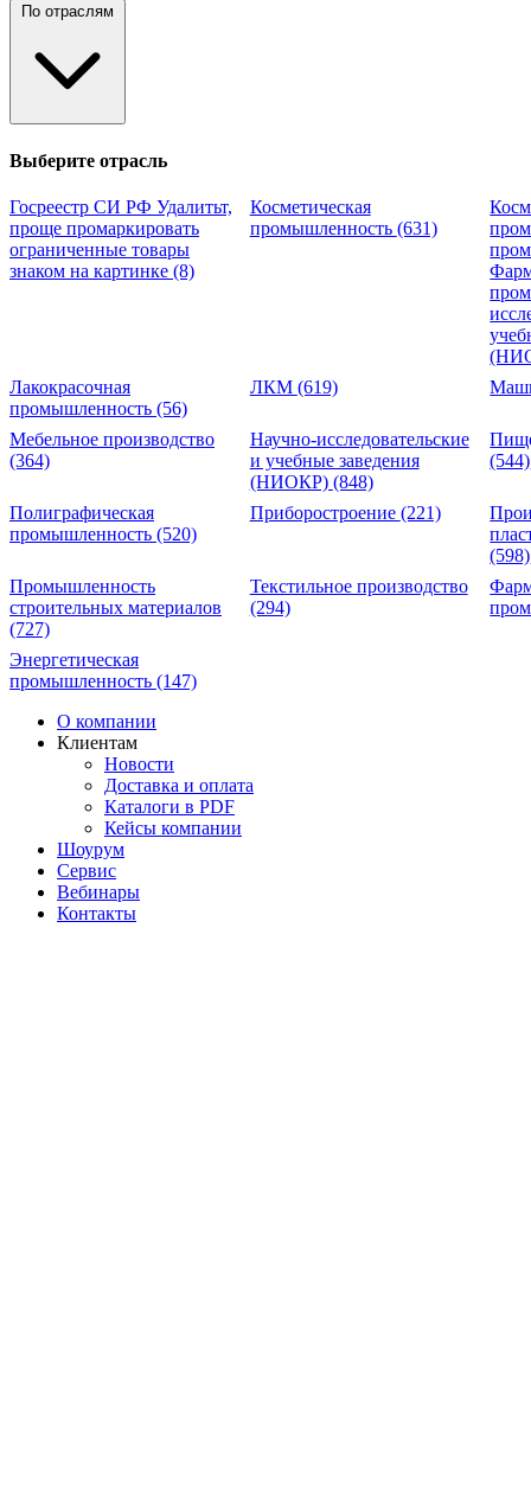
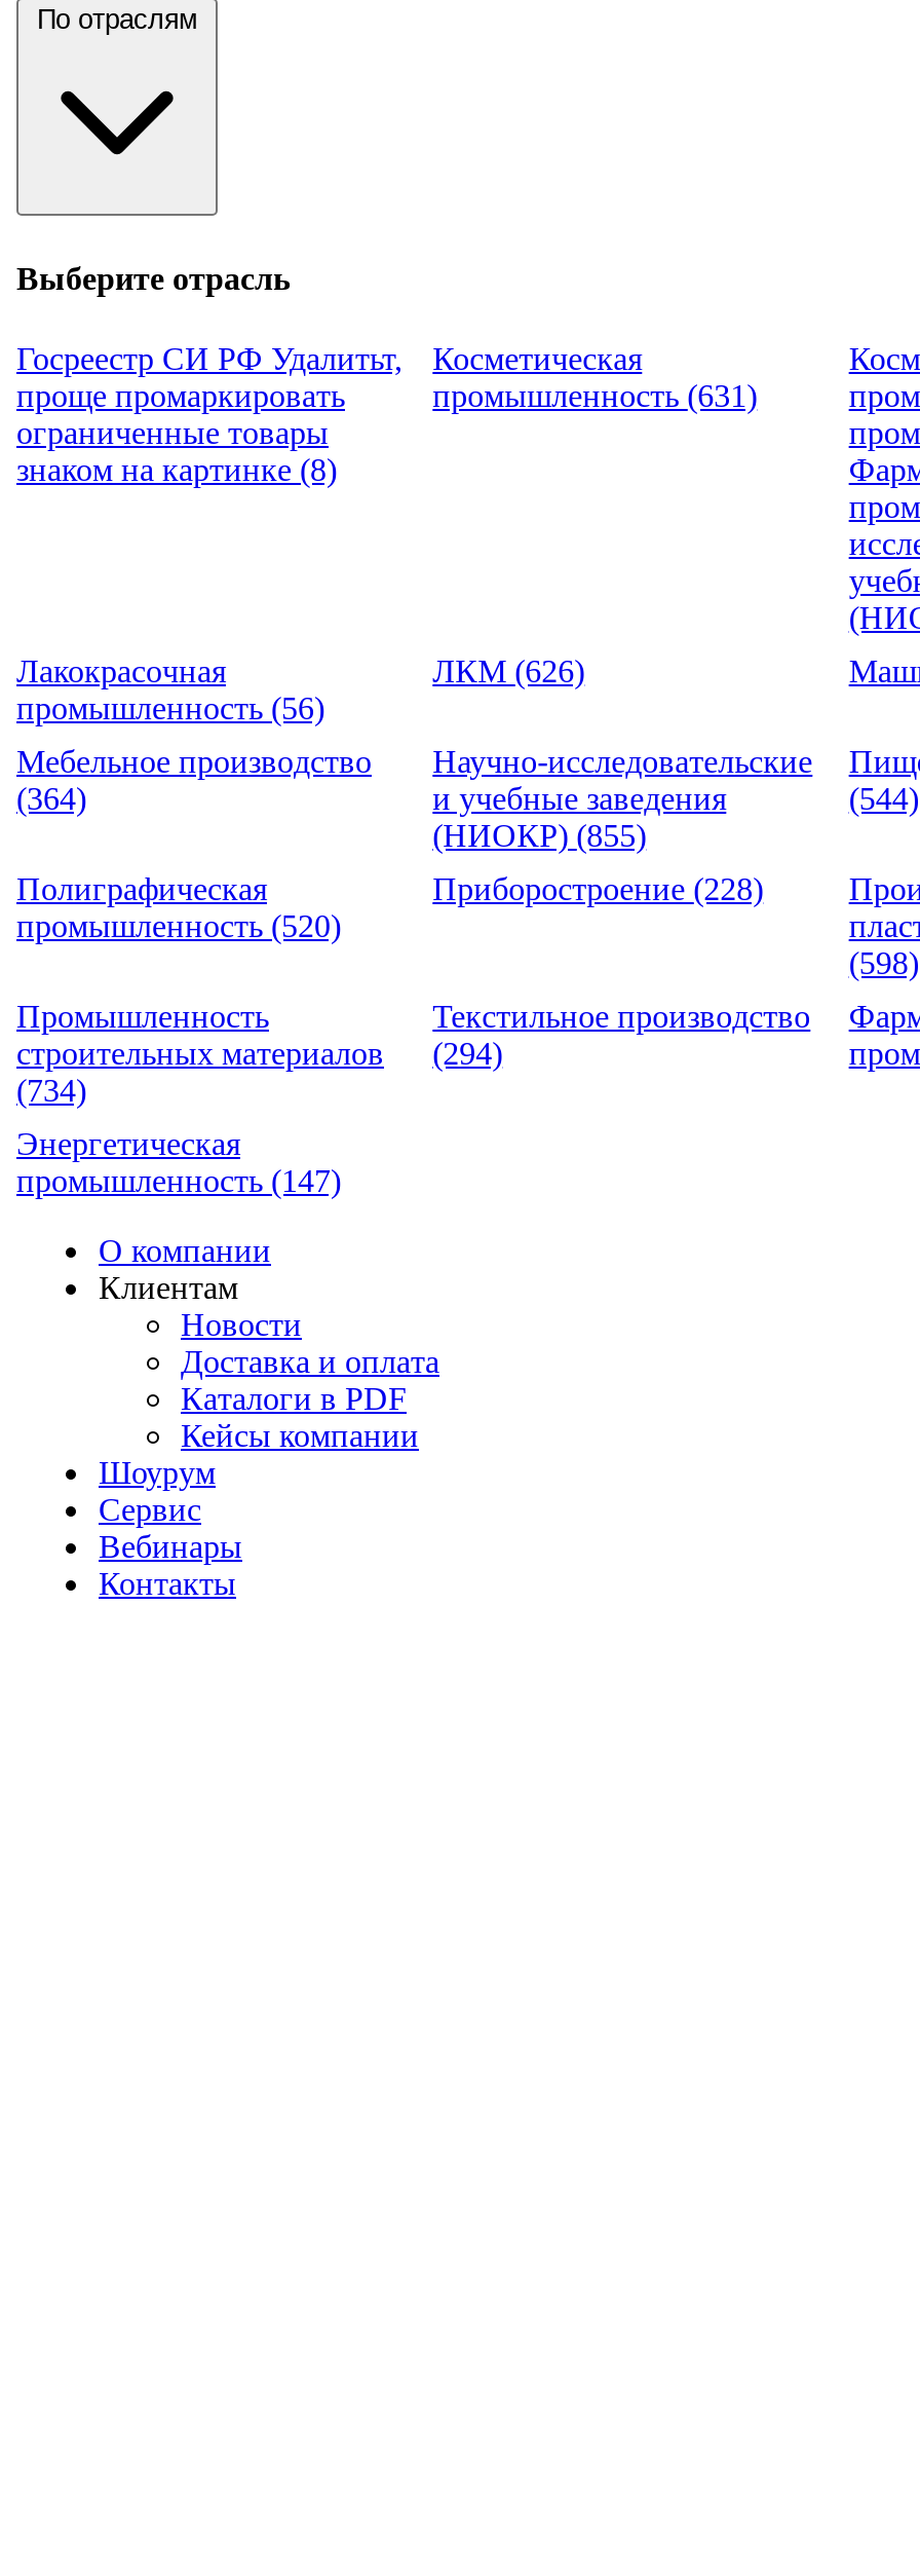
- ЛКМ (619)
+ ЛКМ (626)

- (НИОКР) (848)
+ (НИОКР) (855)

- Приборостроение (221)
+ Приборостроение (228)

- (727)
+ (734)
